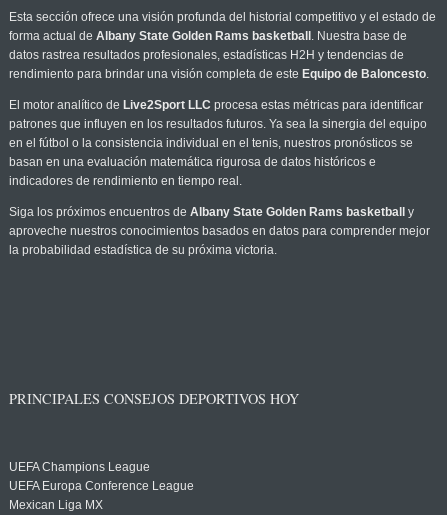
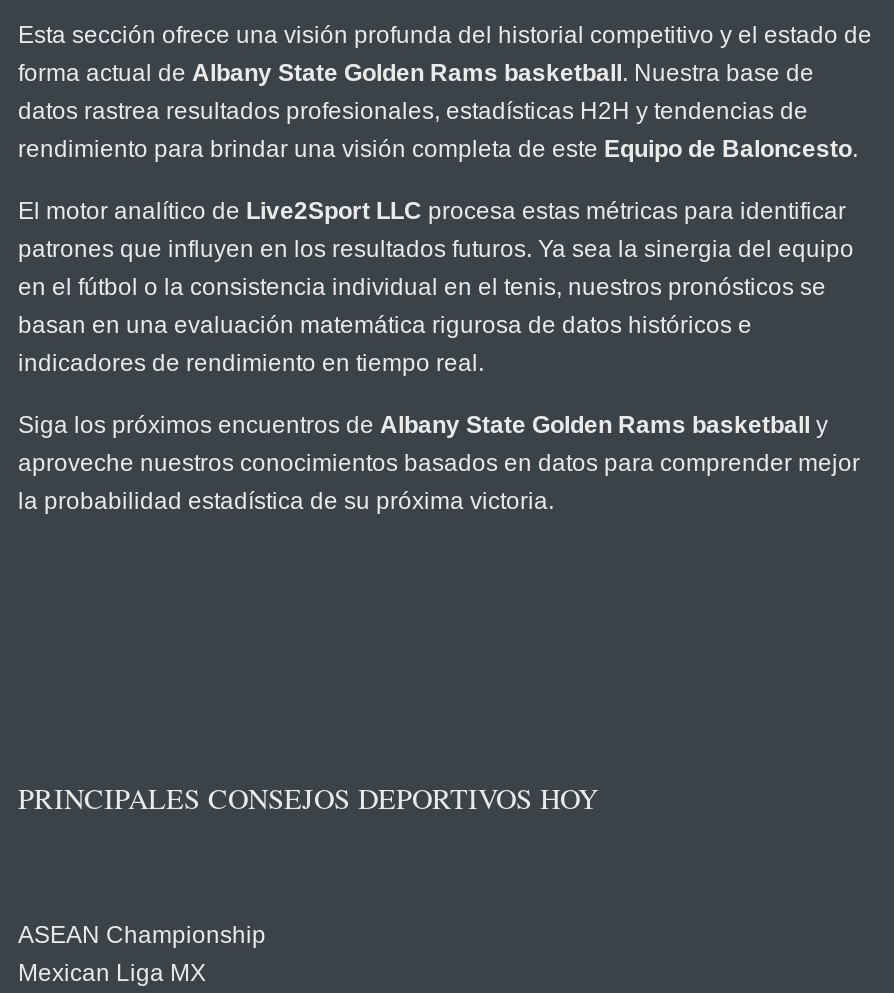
- UEFA Champions League
- UEFA Europa Conference League
+ ASEAN Championship
